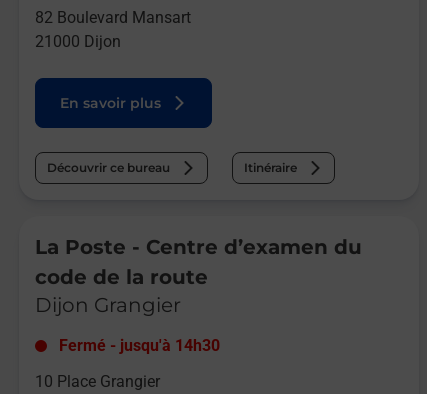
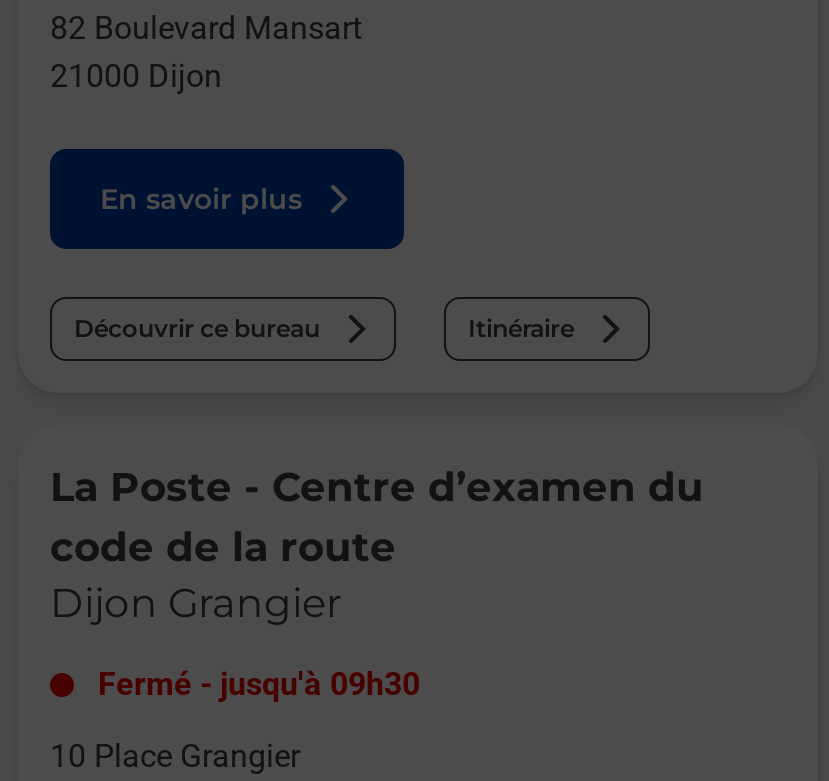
- Fermé - jusqu'à 14h30
+ Fermé - jusqu'à 09h30
